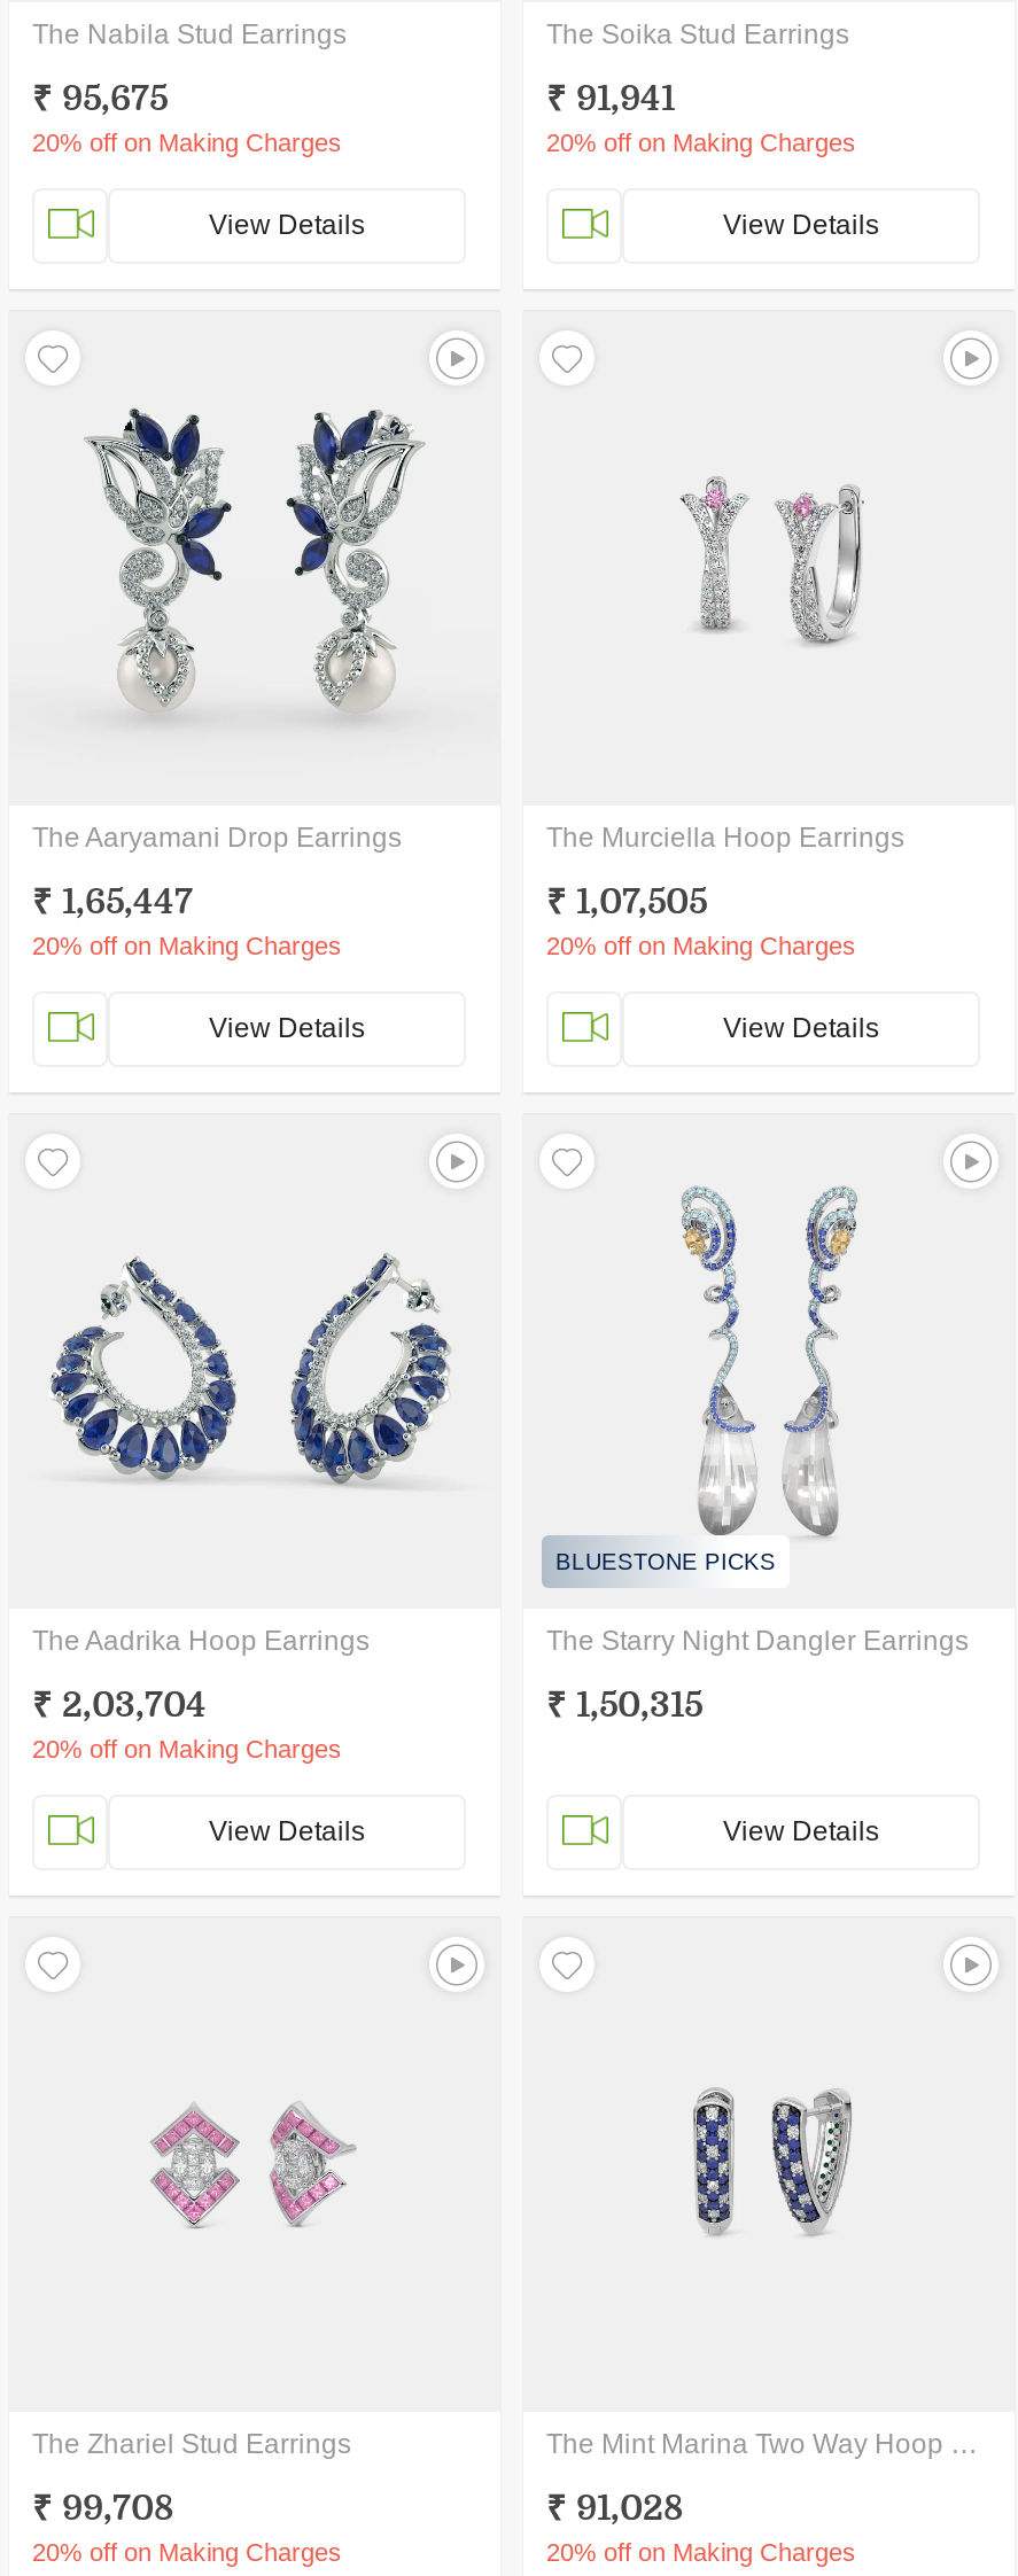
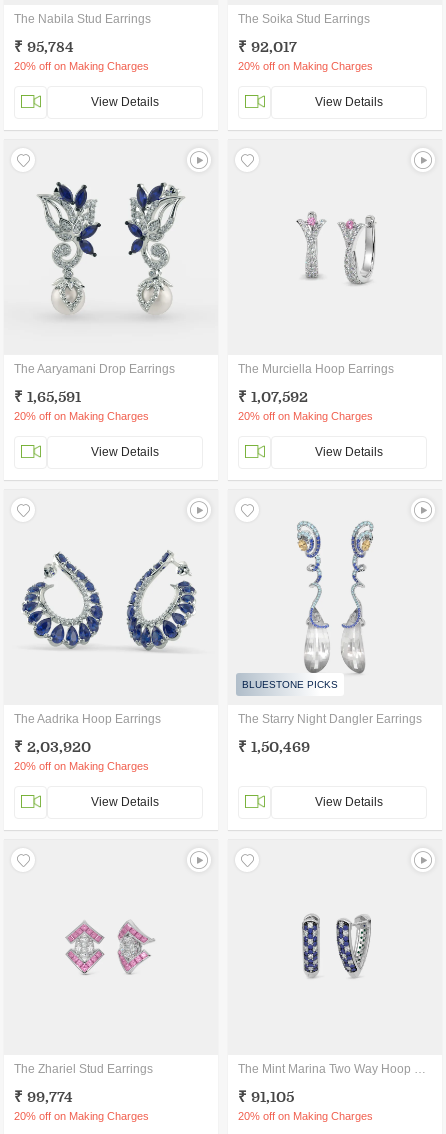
- ₹ 95,675
+ ₹ 95,784

- ₹ 91,941
+ ₹ 92,017

- ₹ 1,65,447
+ ₹ 1,65,591

- ₹ 1,07,505
+ ₹ 1,07,592

- ₹ 2,03,704
+ ₹ 2,03,920

- ₹ 1,50,315
+ ₹ 1,50,469

- ₹ 99,708
+ ₹ 99,774

- ₹ 91,028
+ ₹ 91,105
